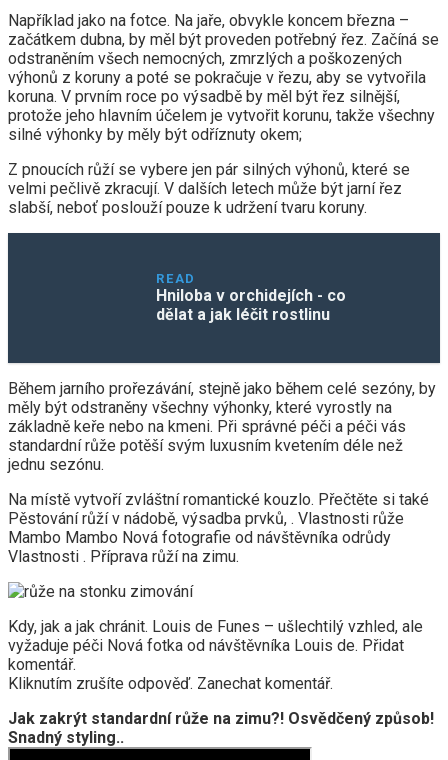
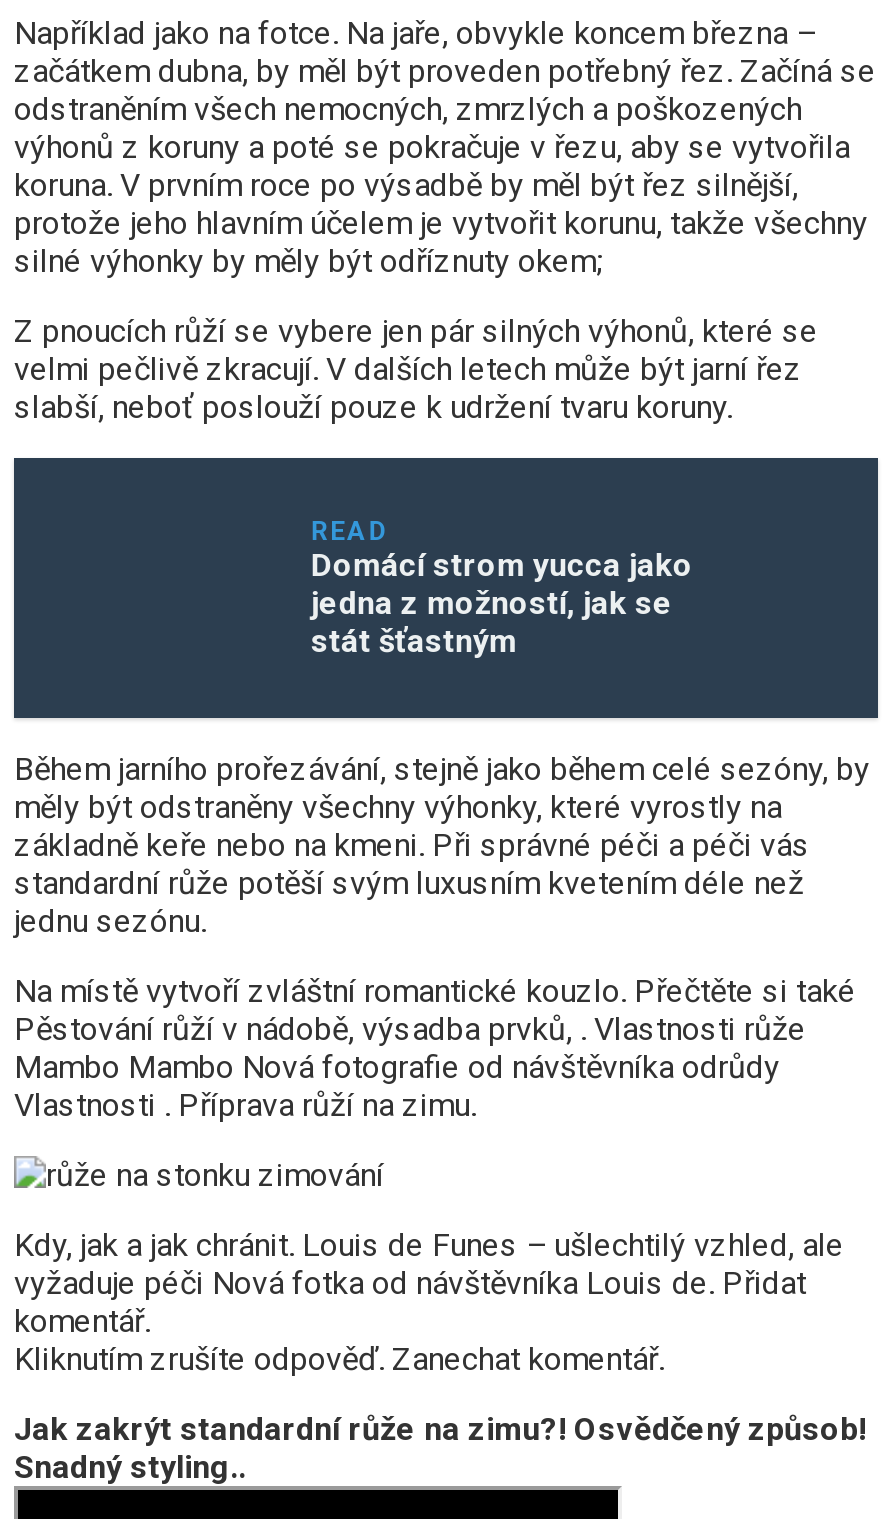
- Hniloba v orchidejích - co
- dělat a jak léčit rostlinu
+ Domácí strom yucca jako
+ jedna z možností, jak se
+ stát šťastným
